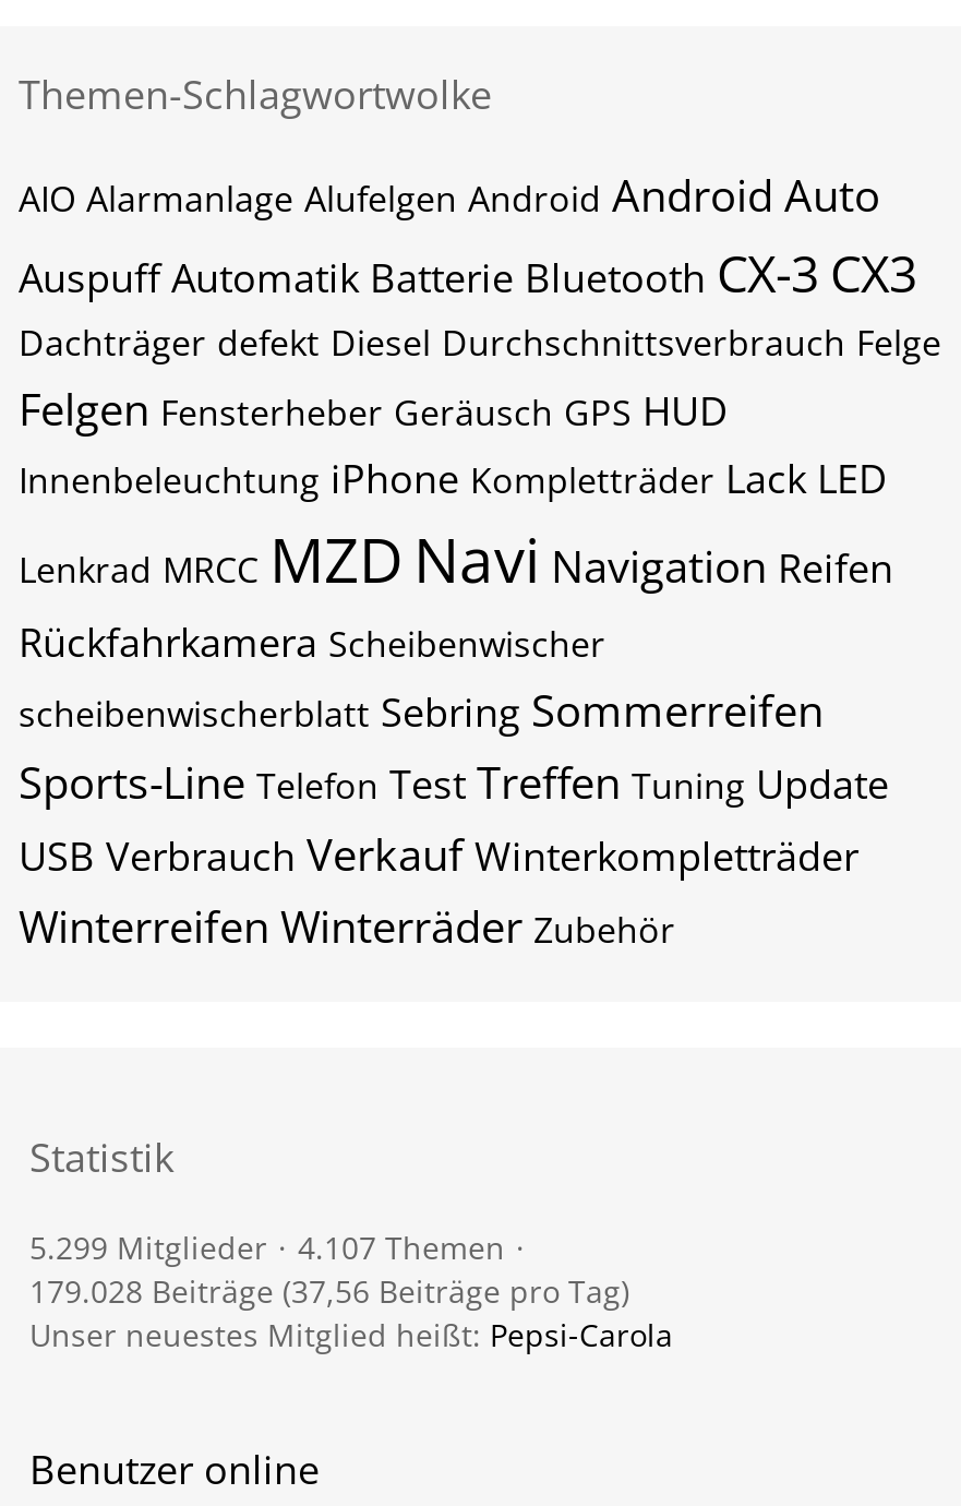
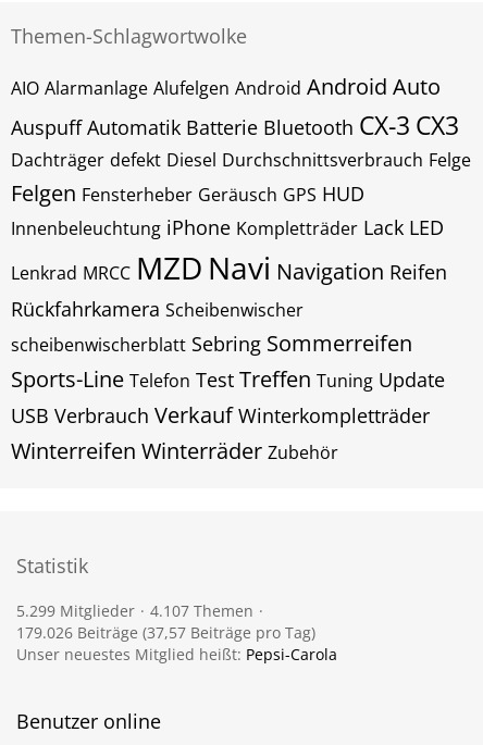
- 179.028 Beiträge (37,56 Beiträge pro Tag)
+ 179.026 Beiträge (37,57 Beiträge pro Tag)
